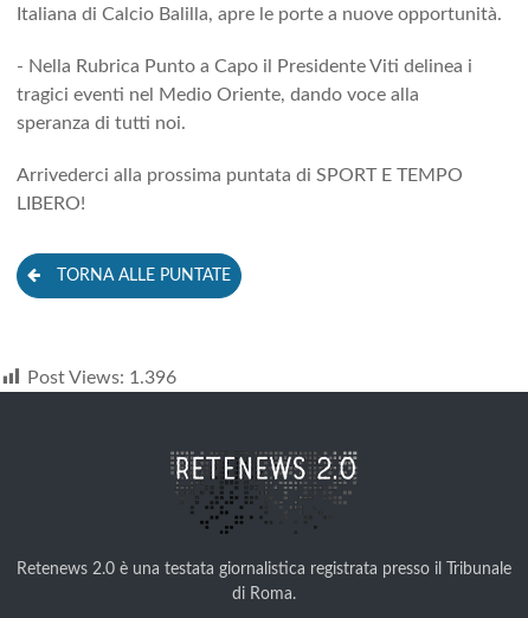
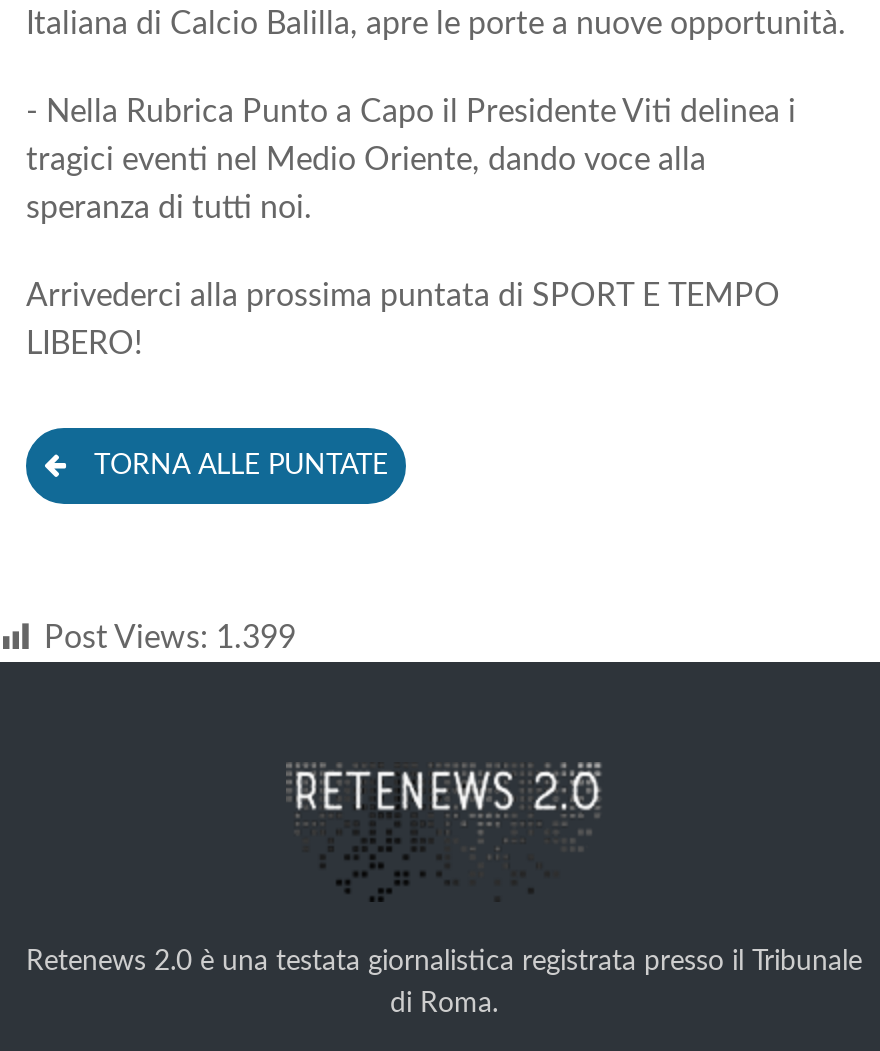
- Post Views: 1.396
+ Post Views: 1.399
